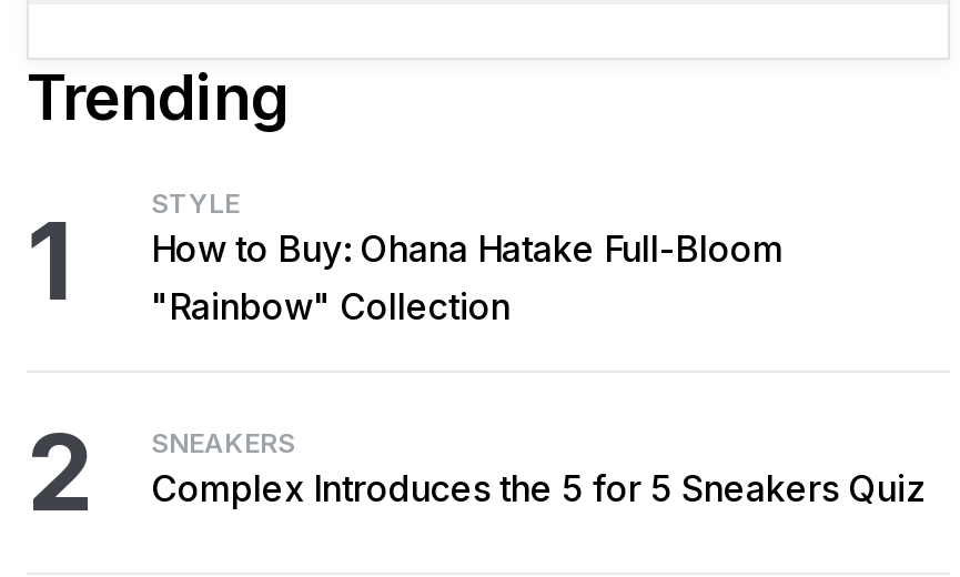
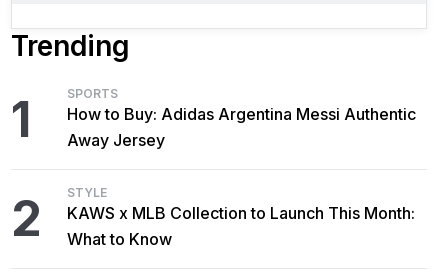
- STYLE
- How to Buy: Ohana Hatake Full-Bloom
- "Rainbow" Collection
+ SPORTS
+ How to Buy: Adidas Argentina Messi Authentic
+ Away Jersey

- SNEAKERS
- Complex Introduces the 5 for 5 Sneakers Quiz
+ STYLE
+ KAWS x MLB Collection to Launch This Month:
+ What to Know
